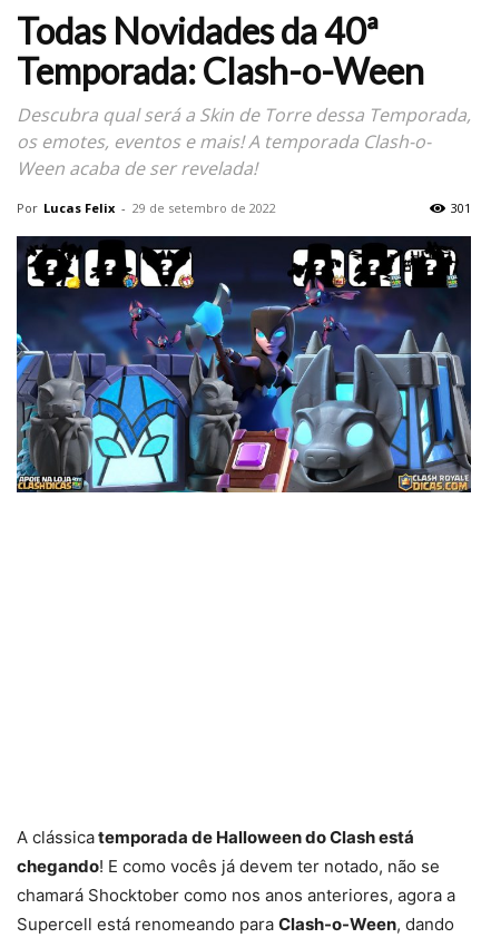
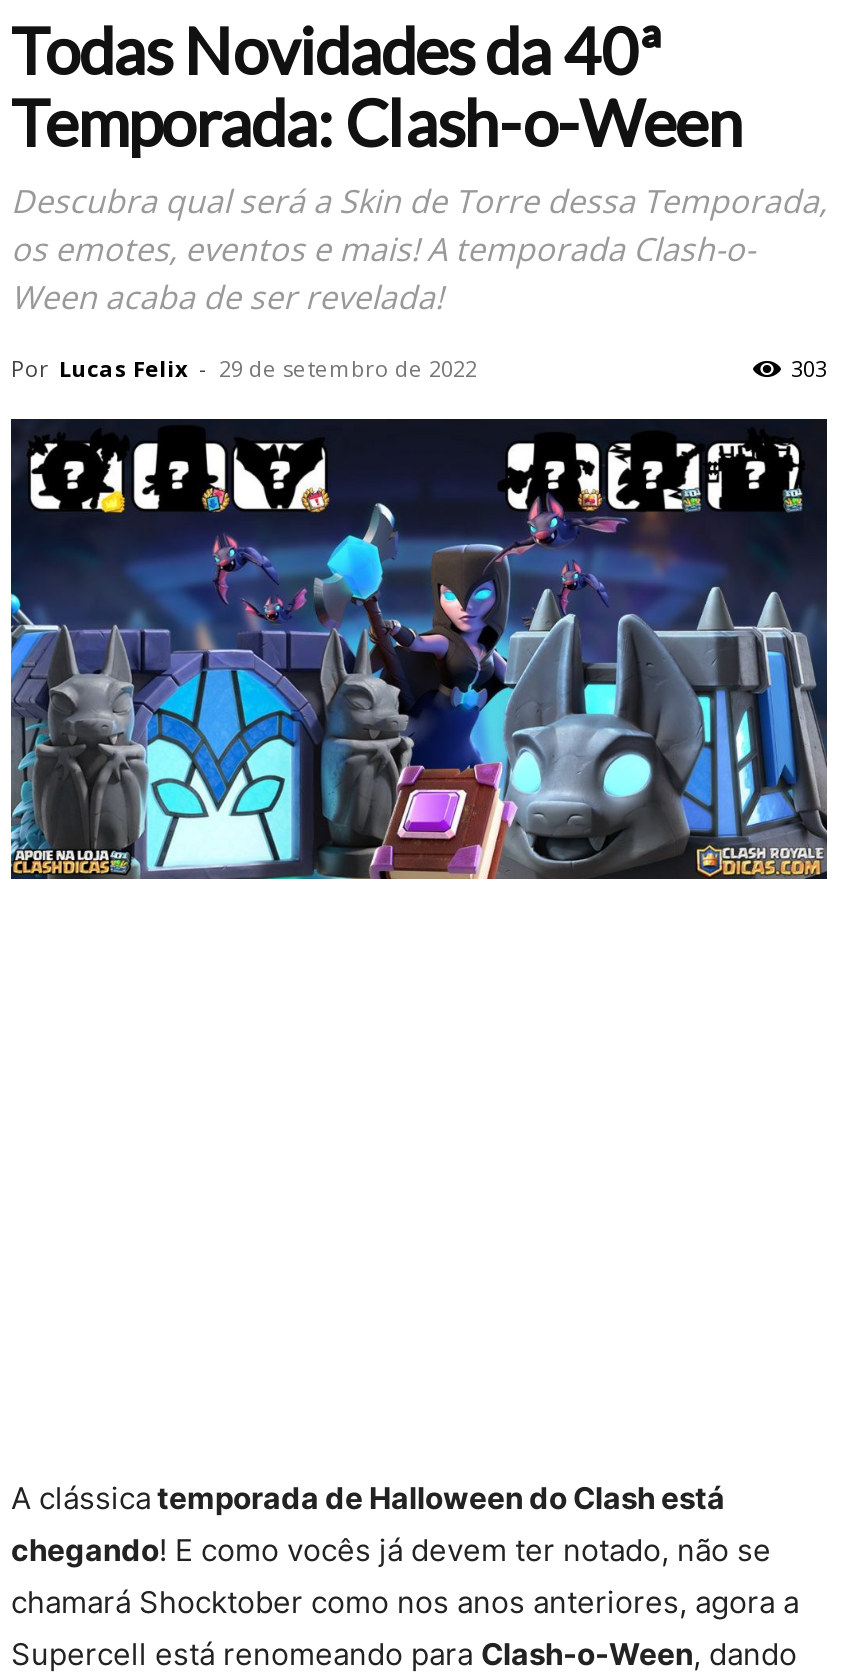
- 301
+ 303
